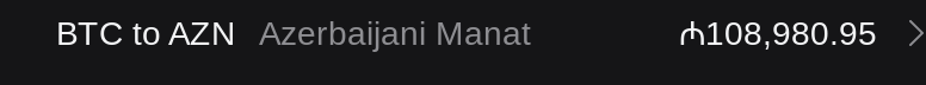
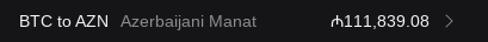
- ₼108,980.95
+ ₼111,839.08
